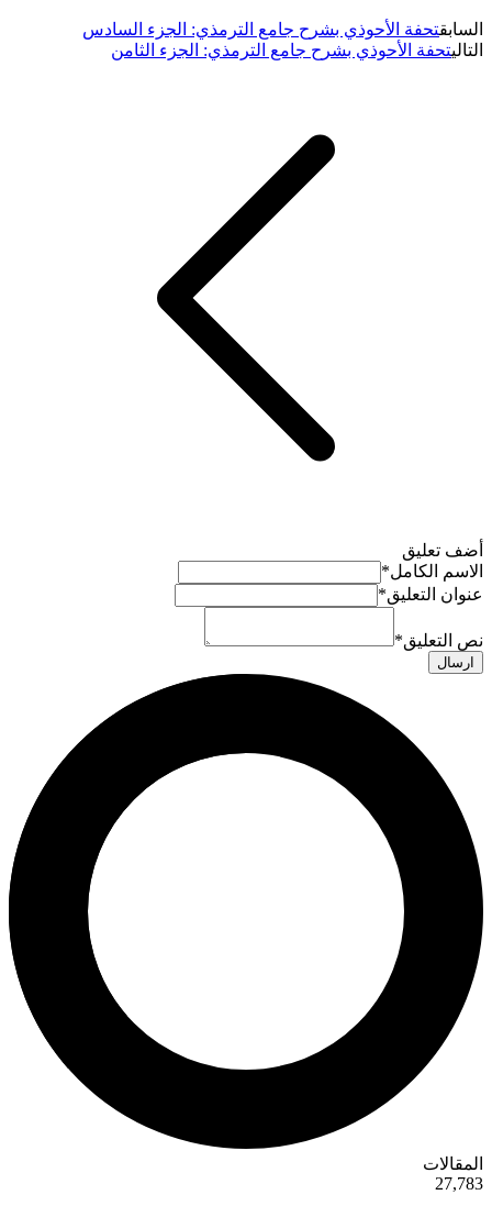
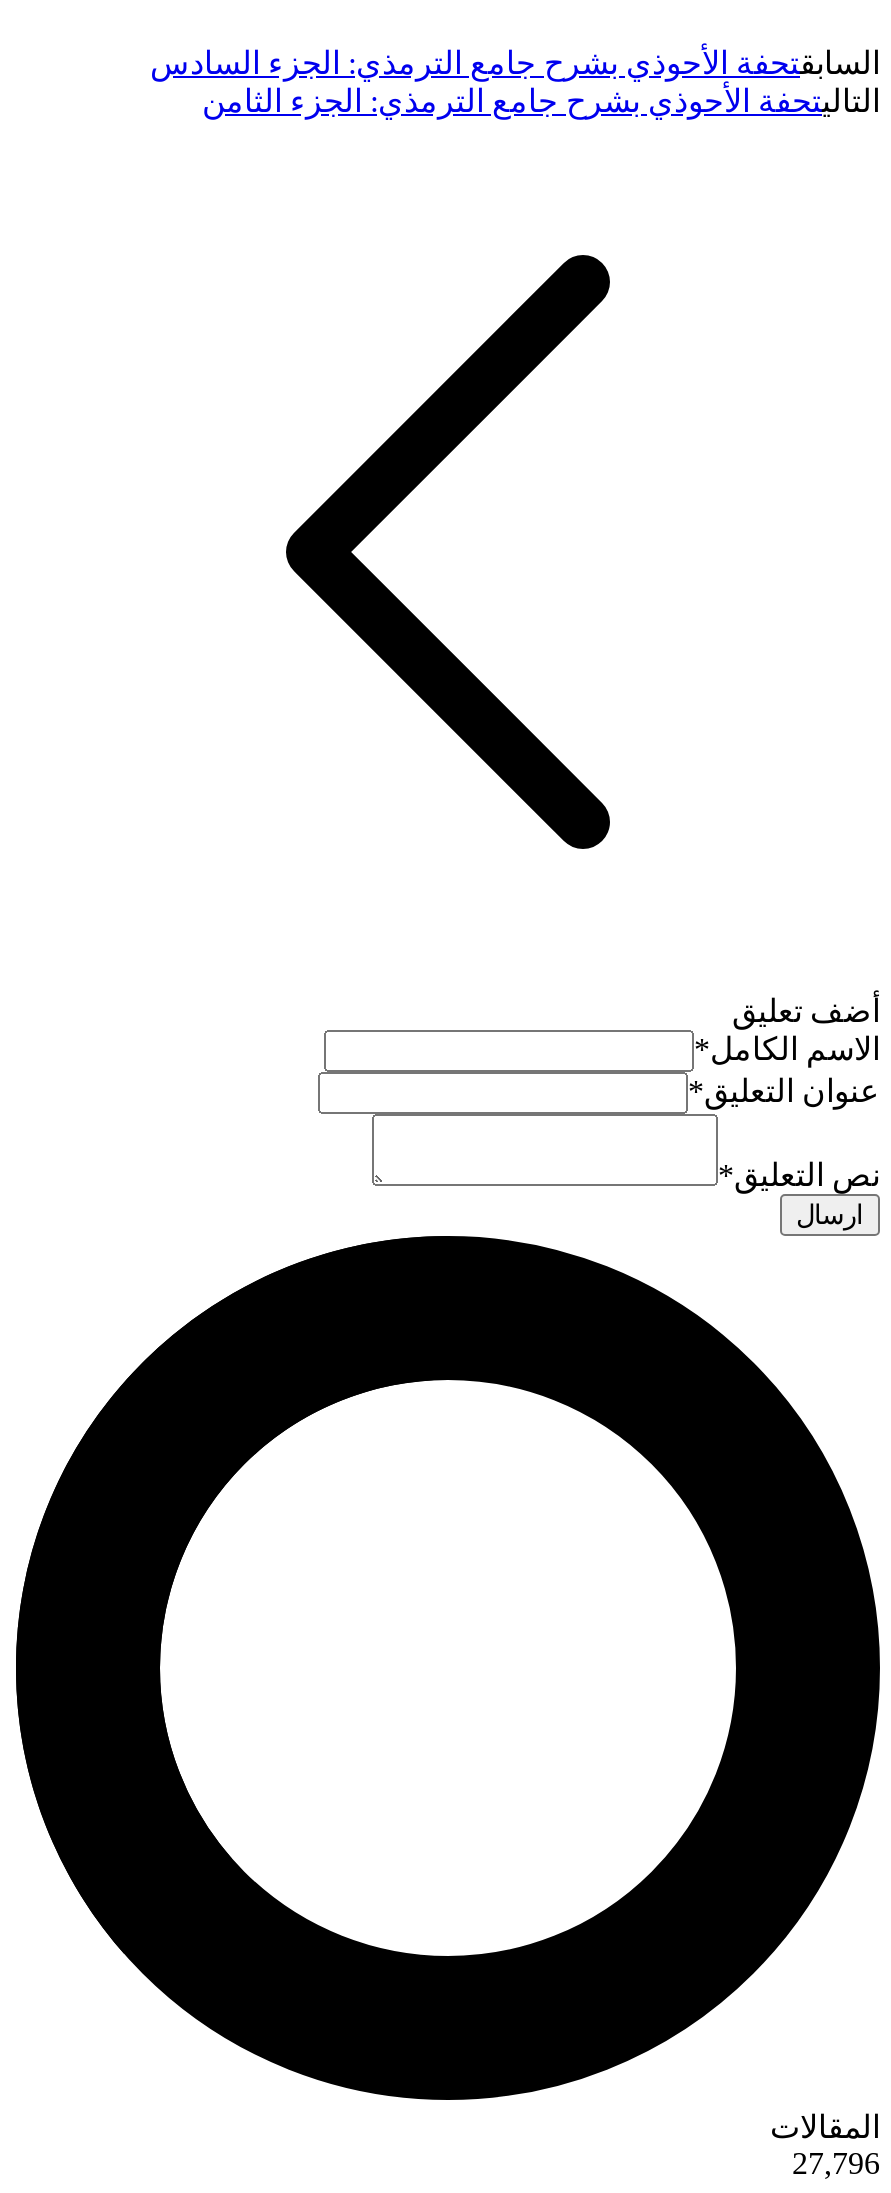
- 27,783
+ 27,796
